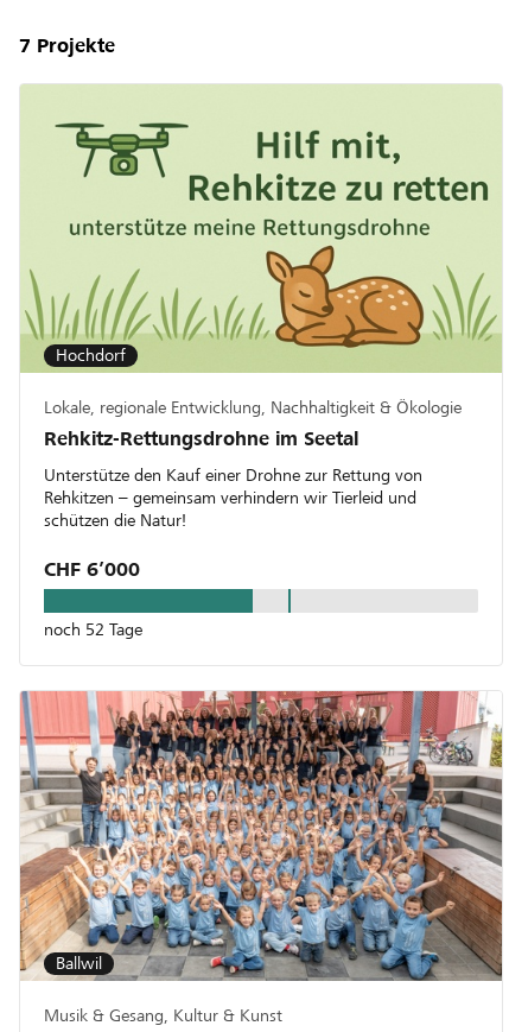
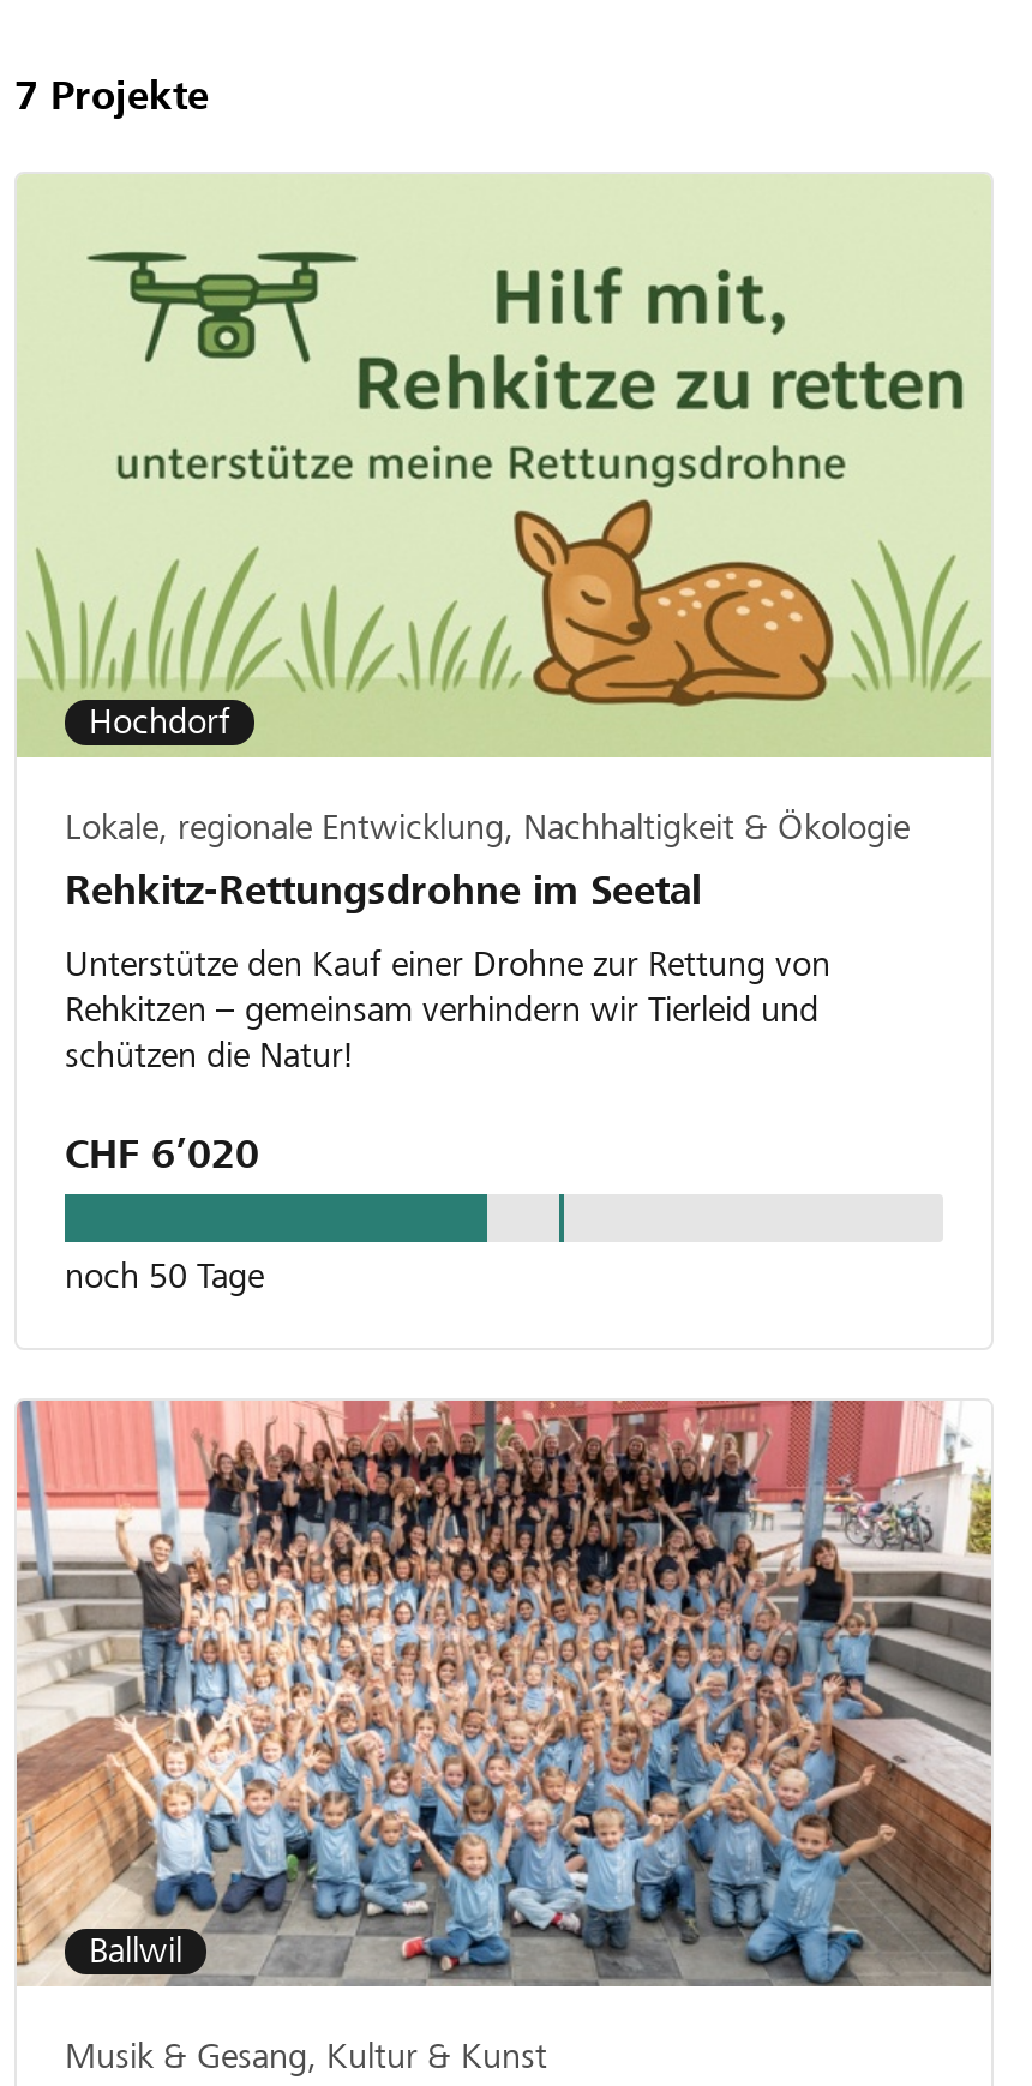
- CHF 6’000
+ CHF 6’020

- noch 52 Tage
+ noch 50 Tage
